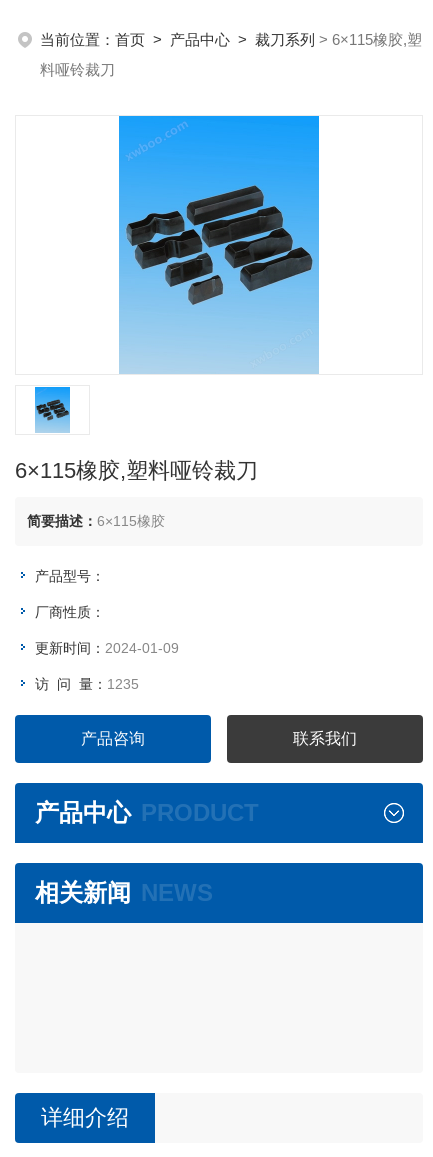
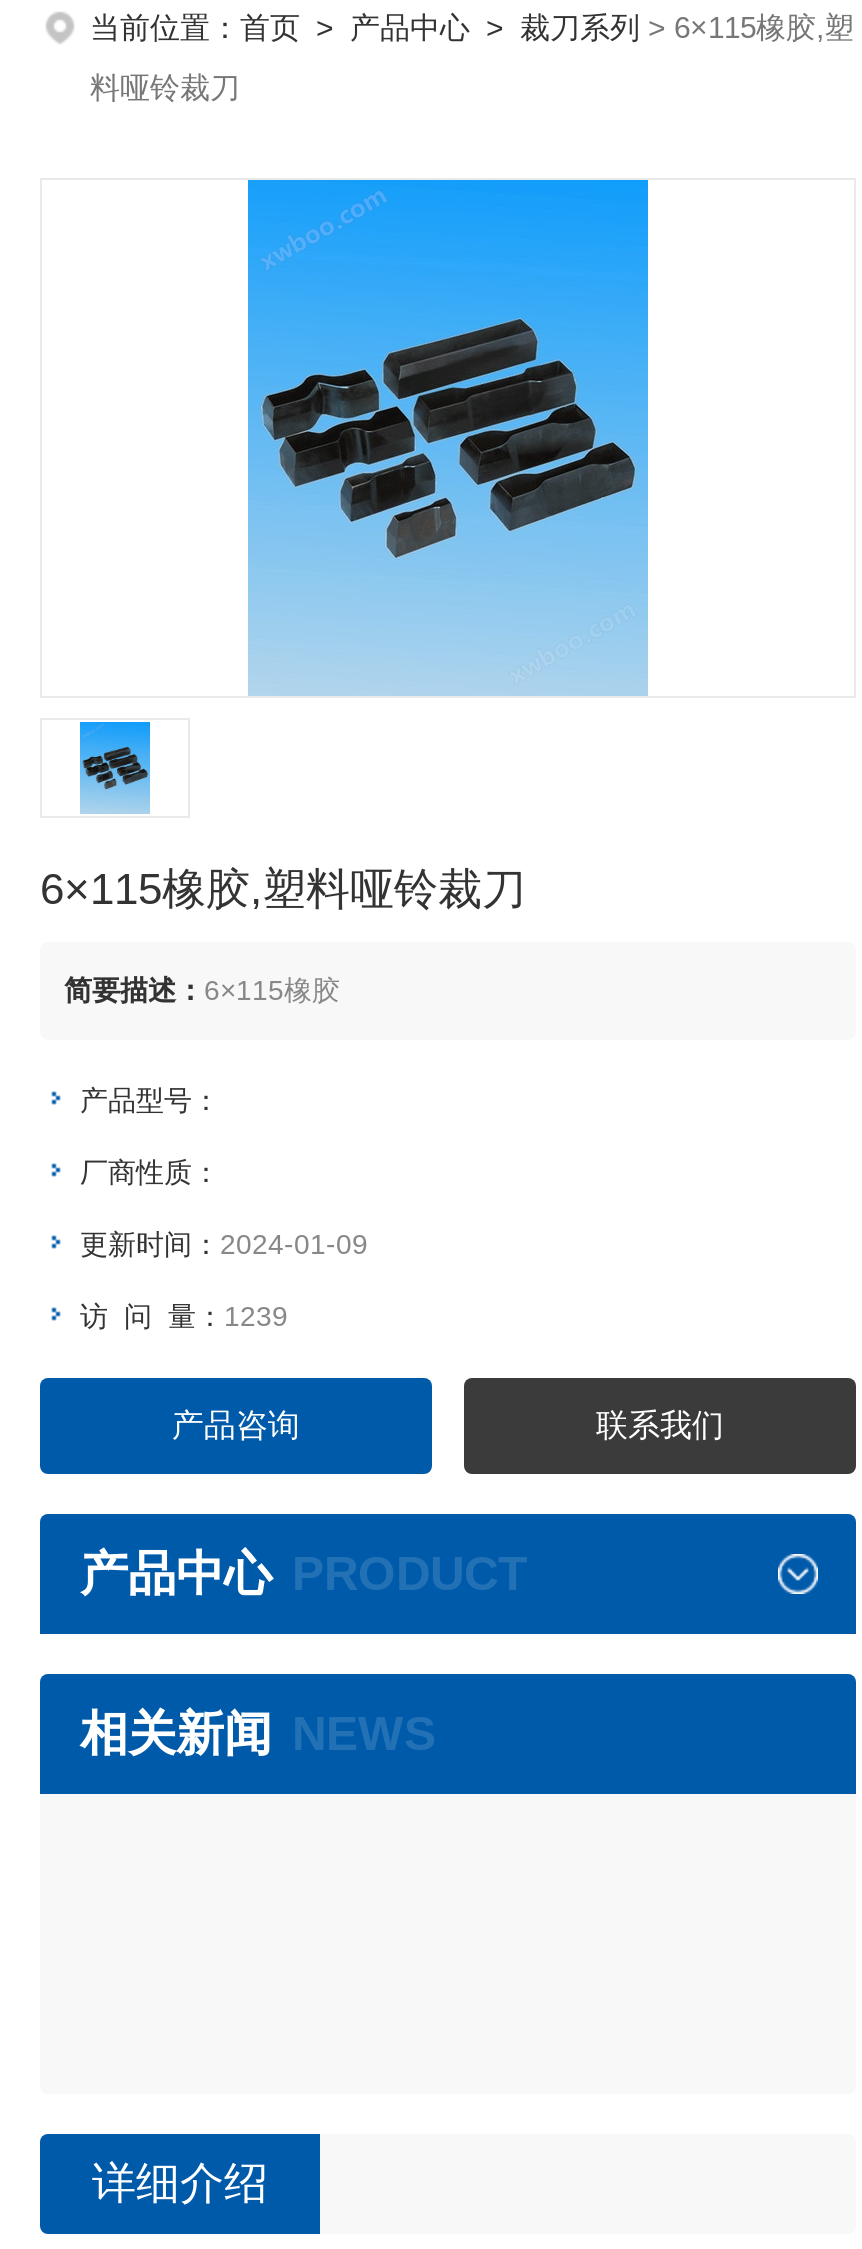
- 访 问 量：1235
+ 访 问 量：1239
